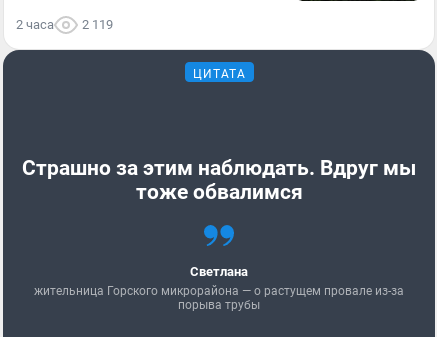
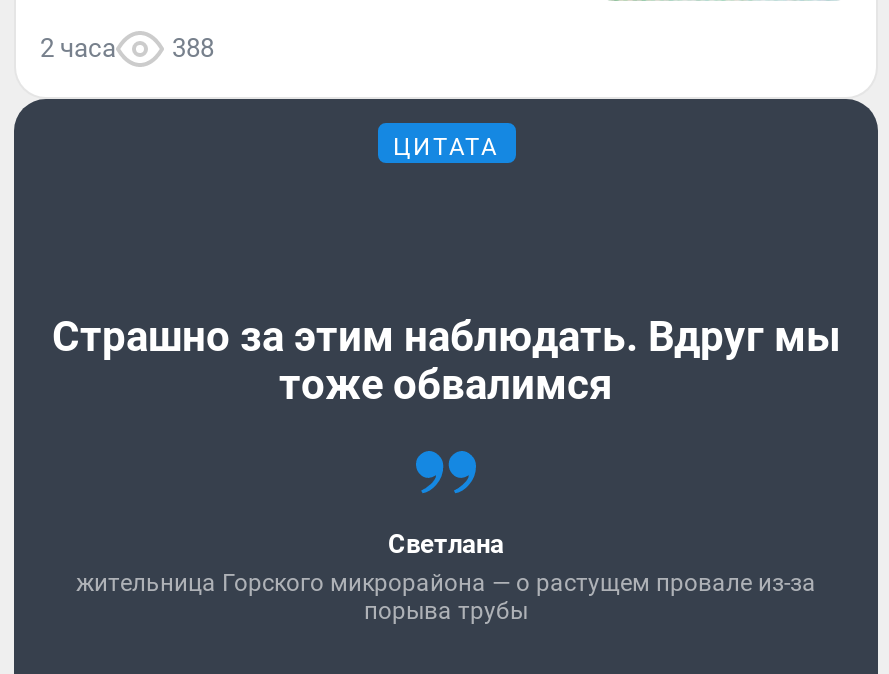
- 2 часа 2 119
+ 2 часа 388
